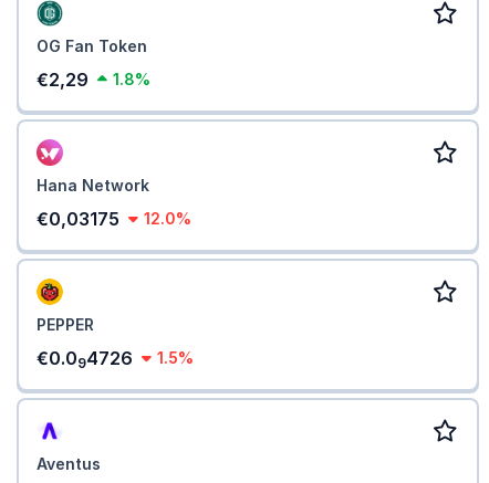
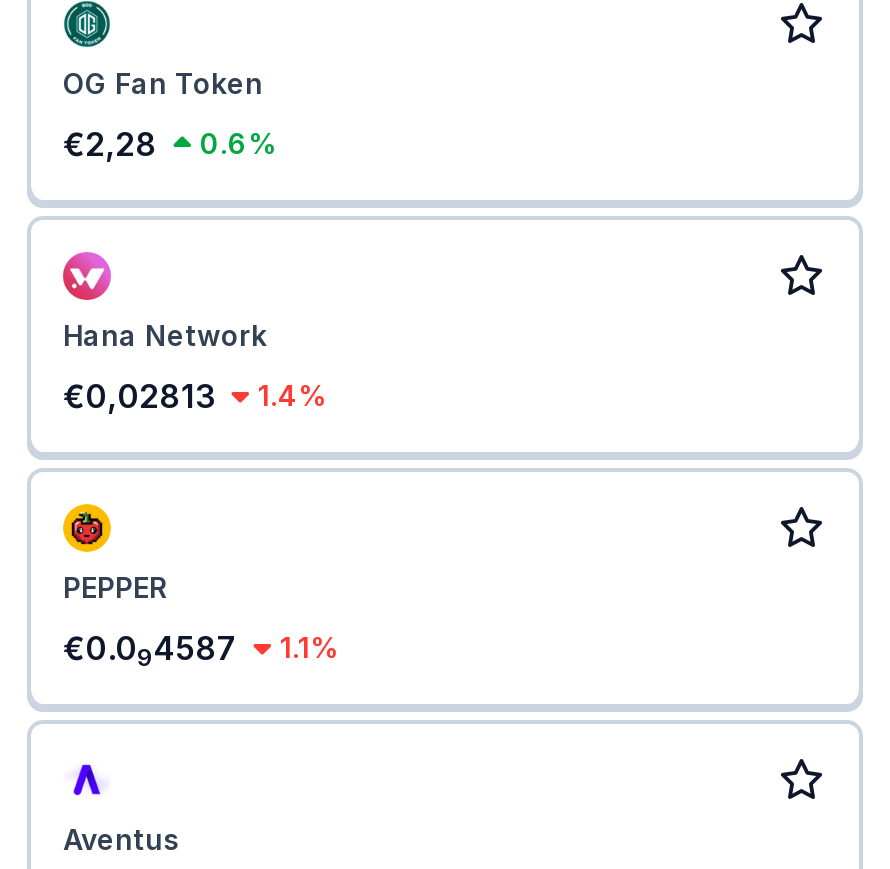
- €2,29
+ €2,28

- 1.8%
+ 0.6%

- €0,03175
+ €0,02813

- 12.0%
+ 1.4%

- €0.094726
+ €0.094587

- 1.5%
+ 1.1%
